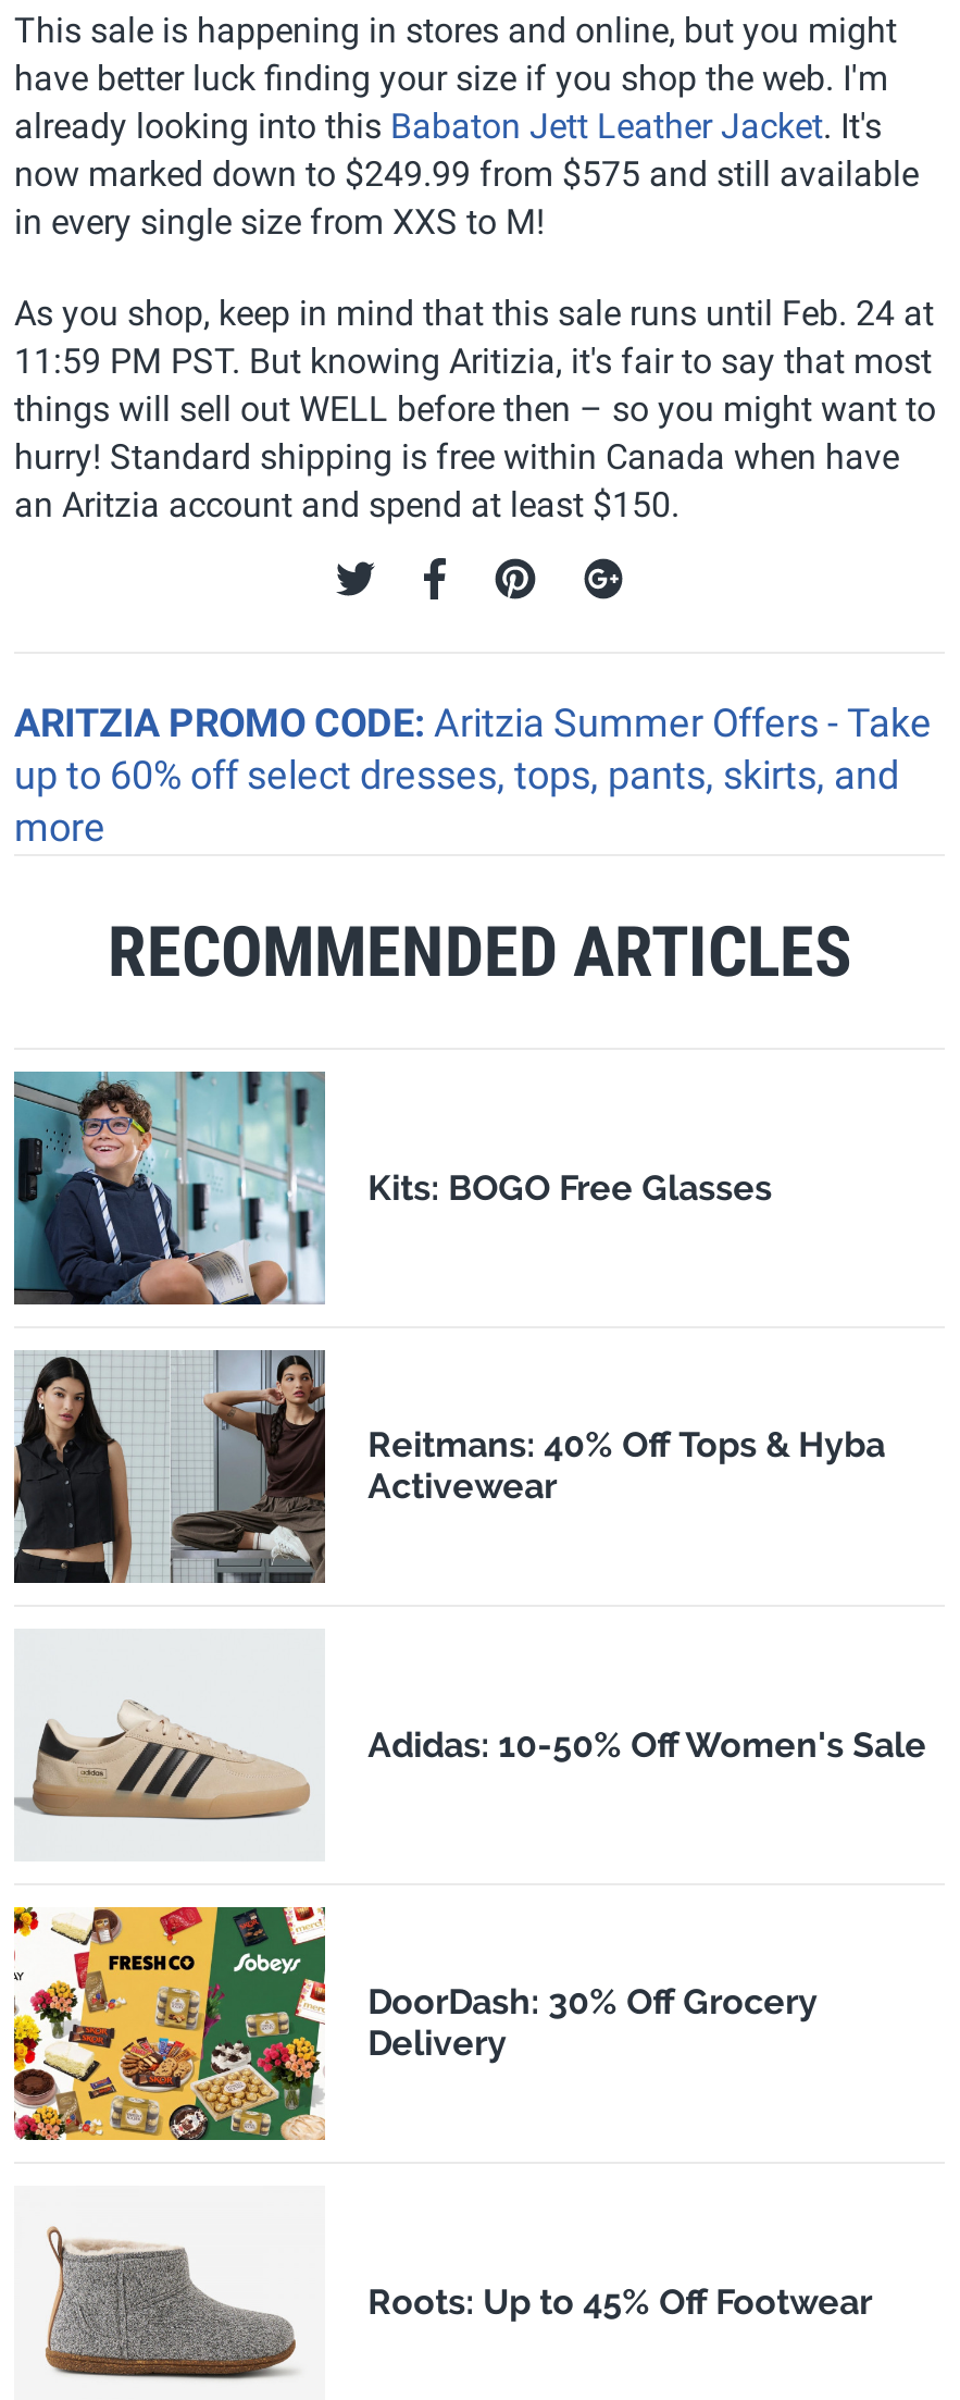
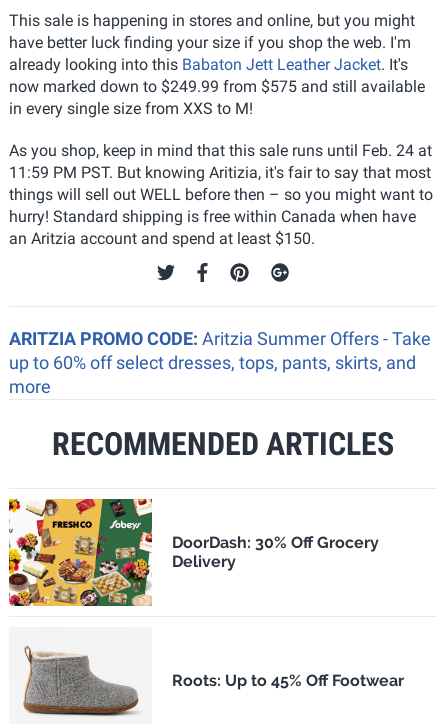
- [image]
- Kits: BOGO Free Glasses

- [image]
- Reitmans: 40% Off Tops & Hyba
- Activewear

- [image]
- Adidas: 10-50% Off Women's Sale
